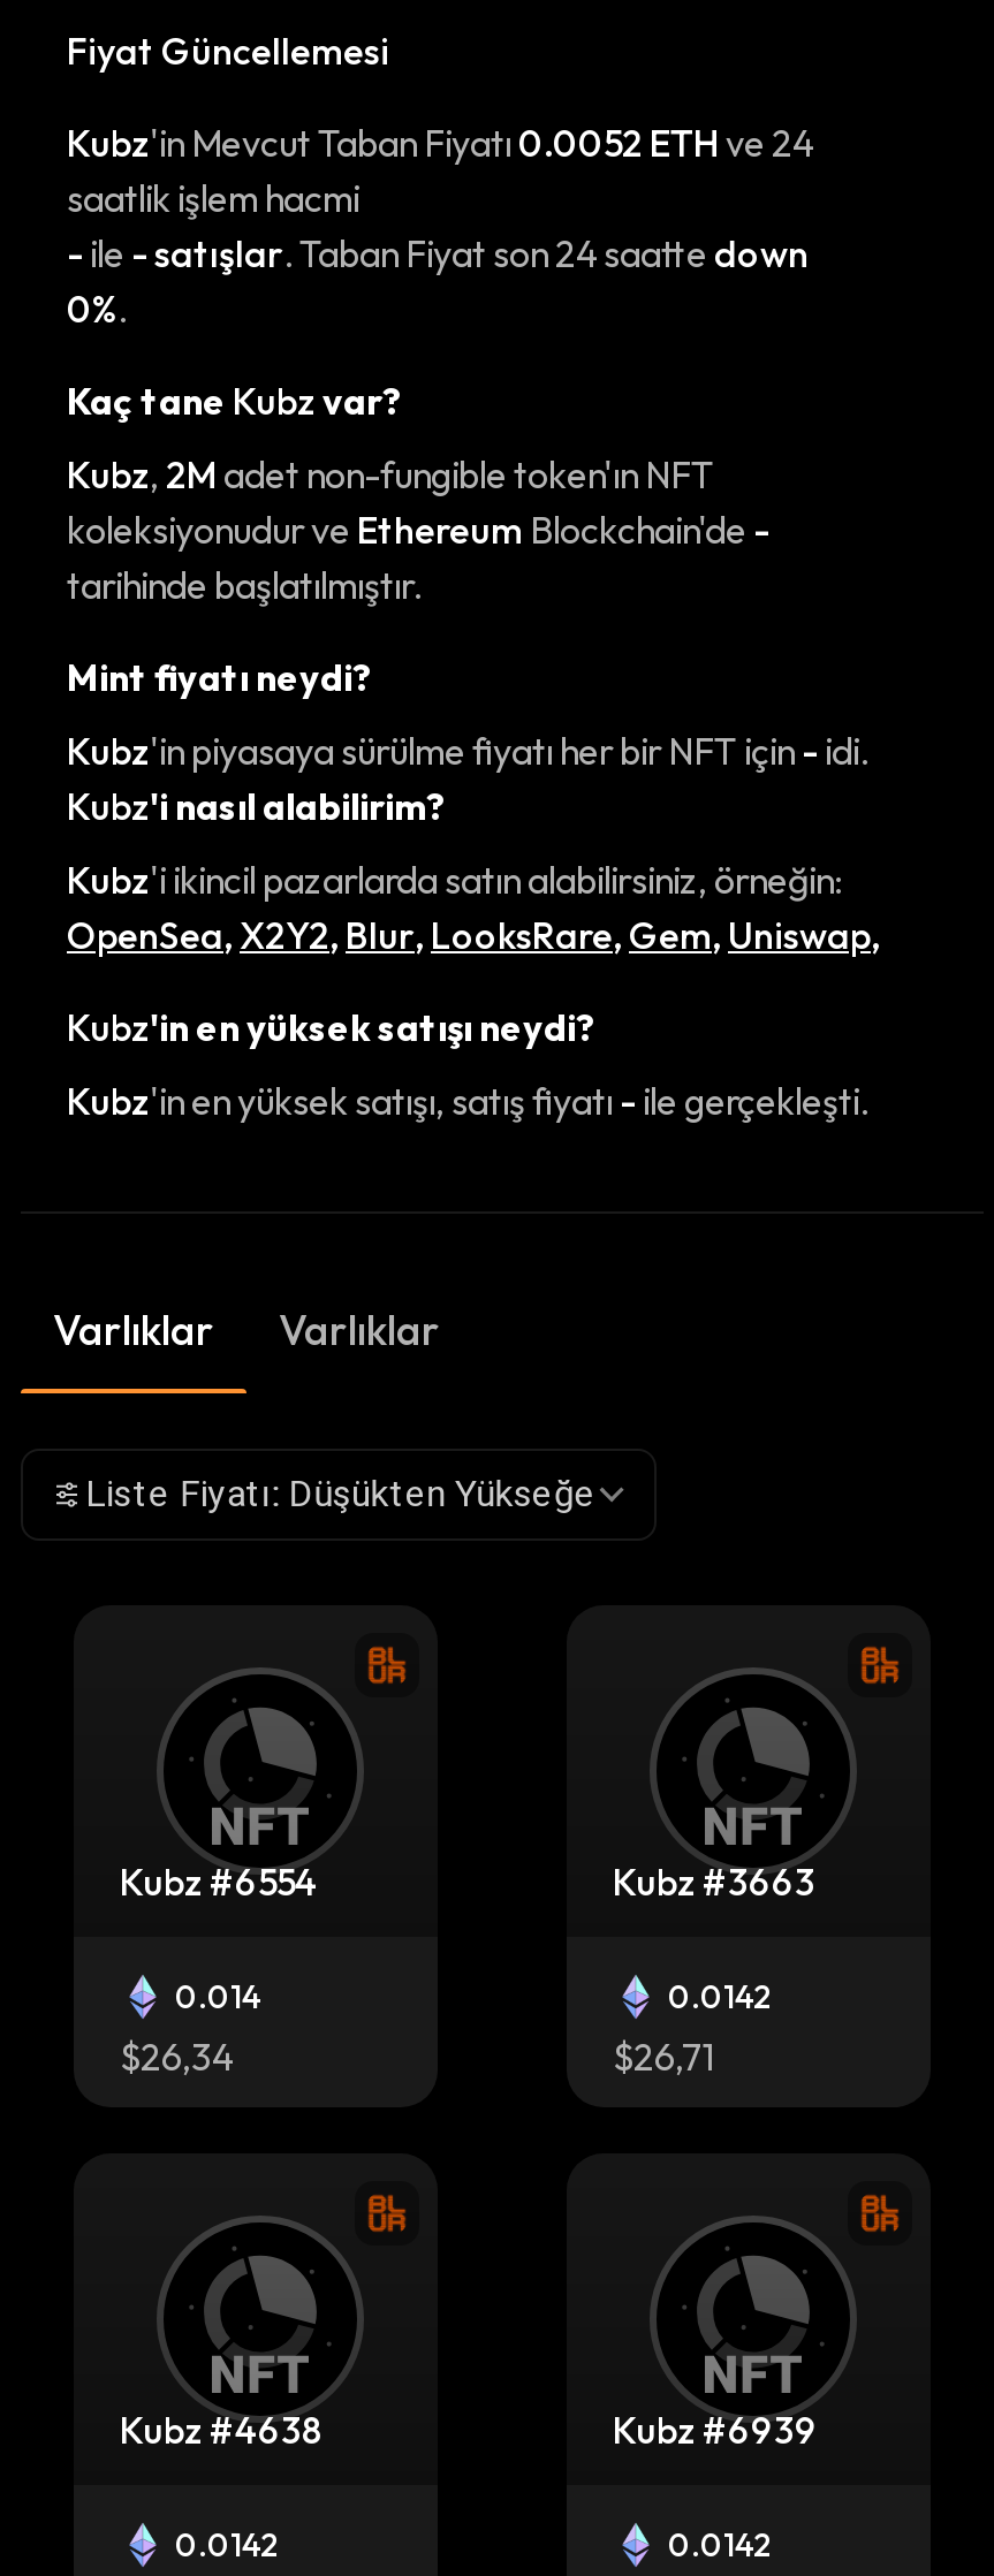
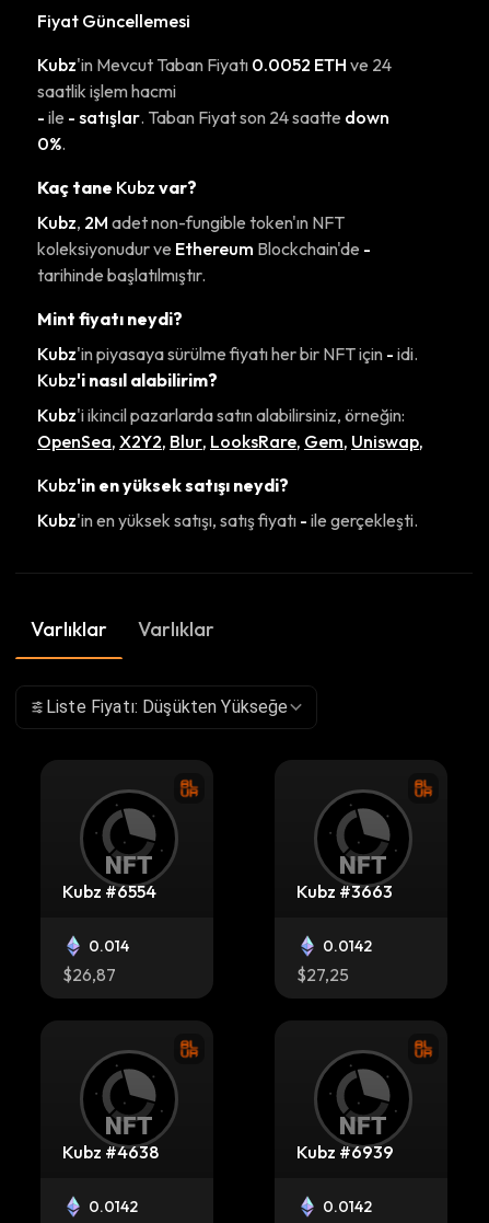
- $26,34
+ $26,87

- $26,71
+ $27,25
